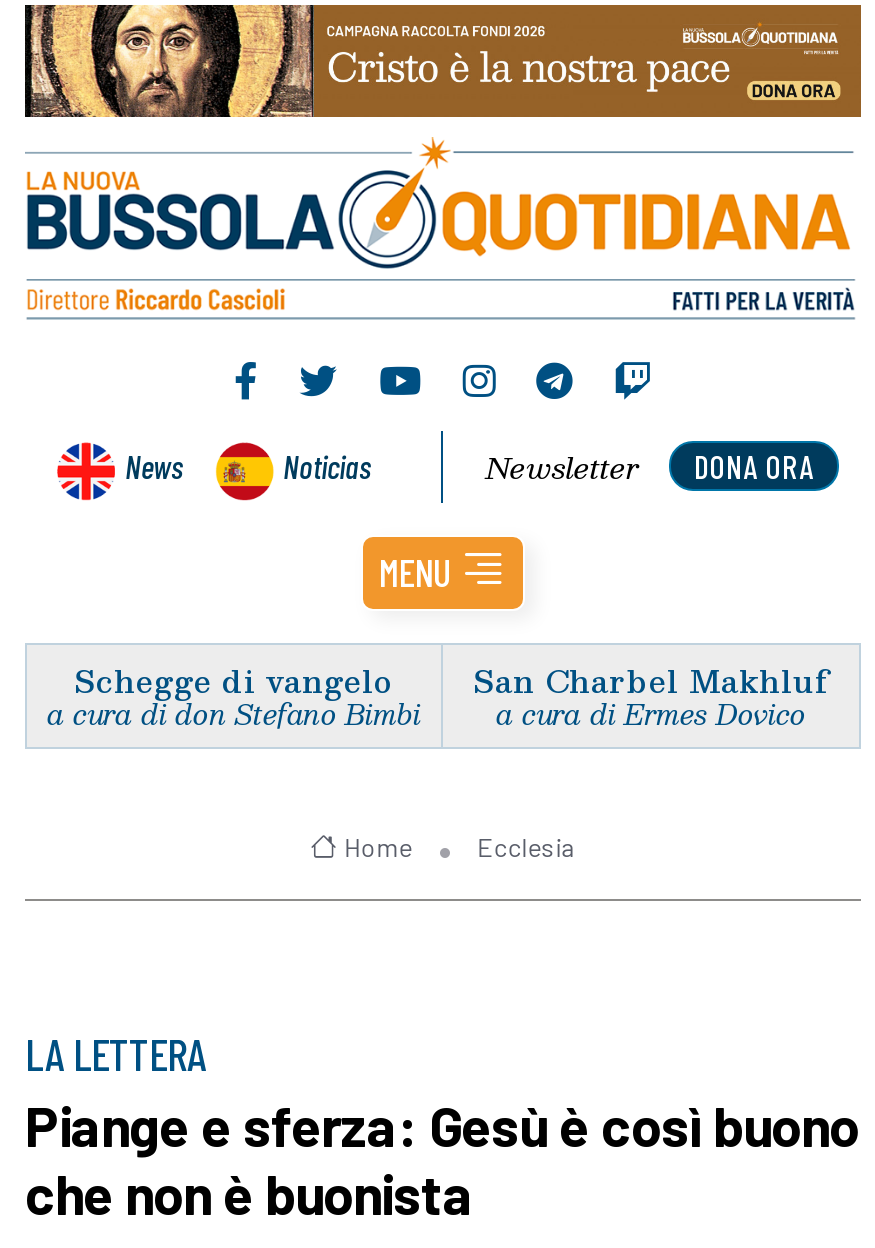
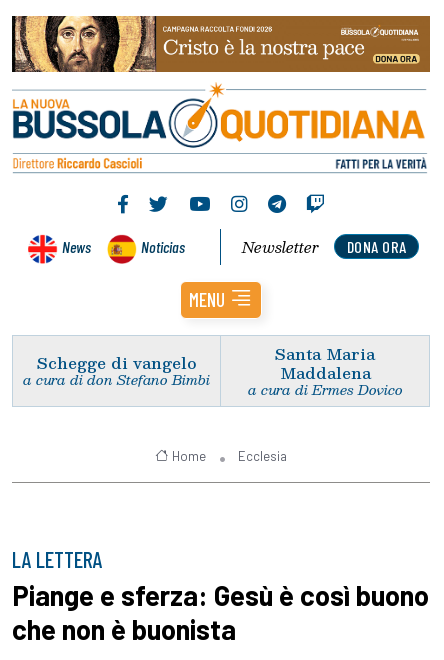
- San Charbel Makhluf
+ Santa Maria
+ Maddalena
